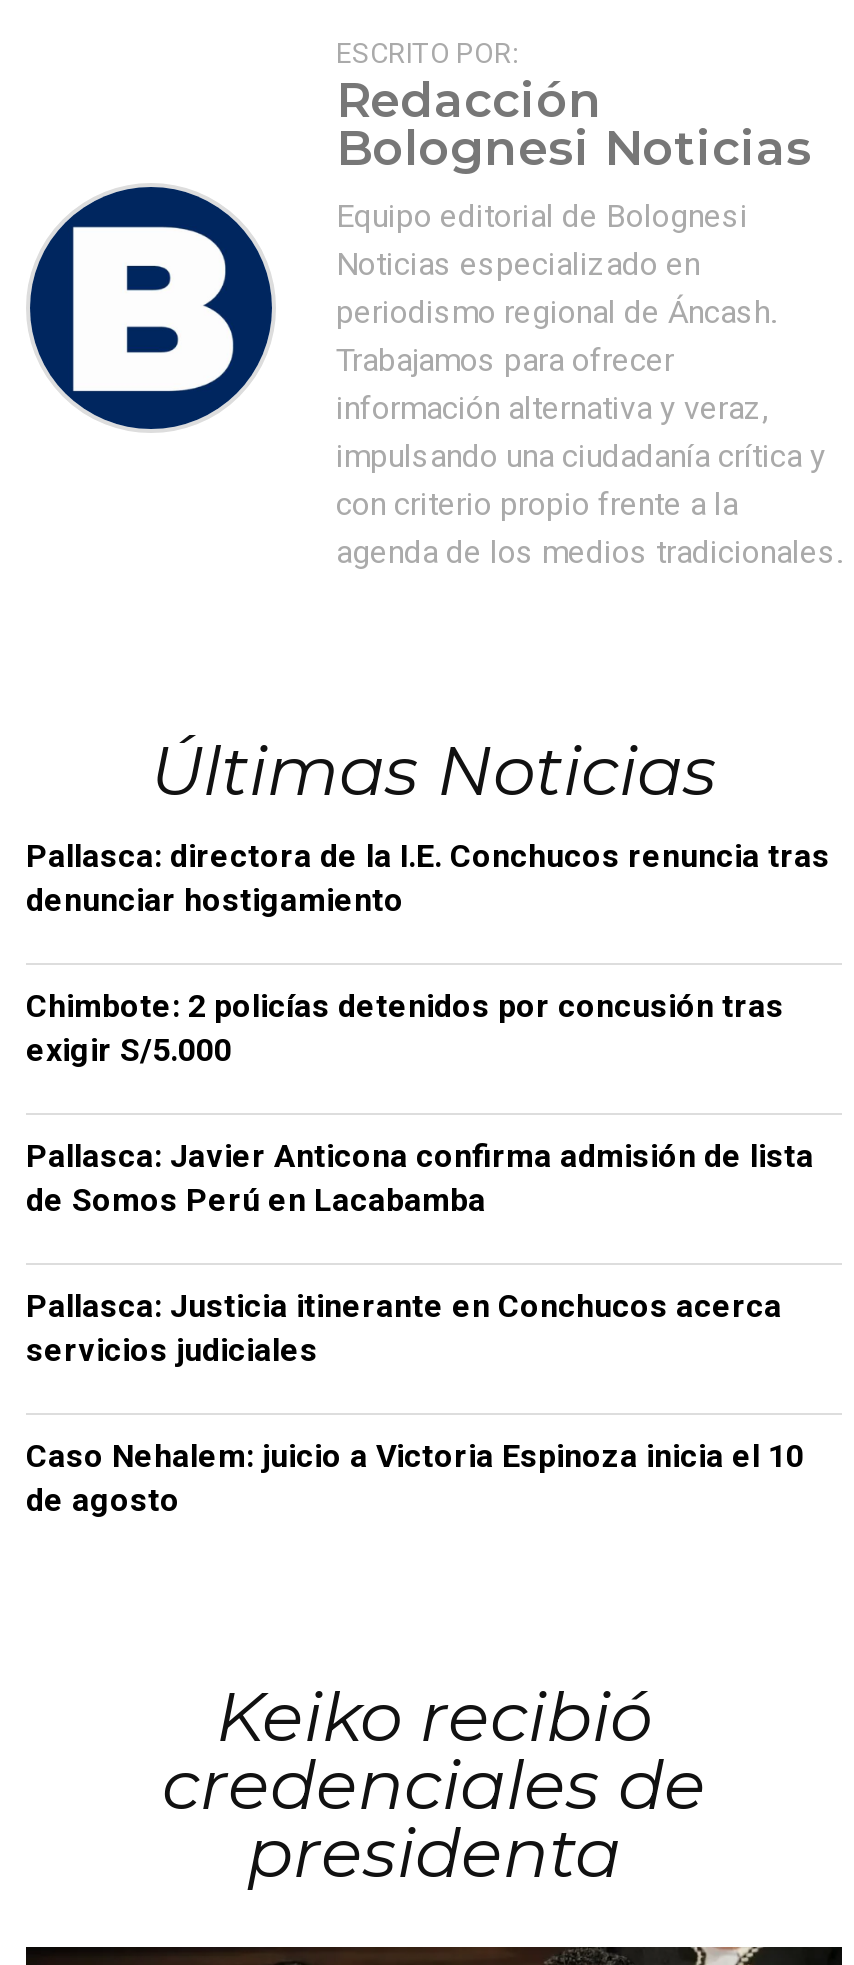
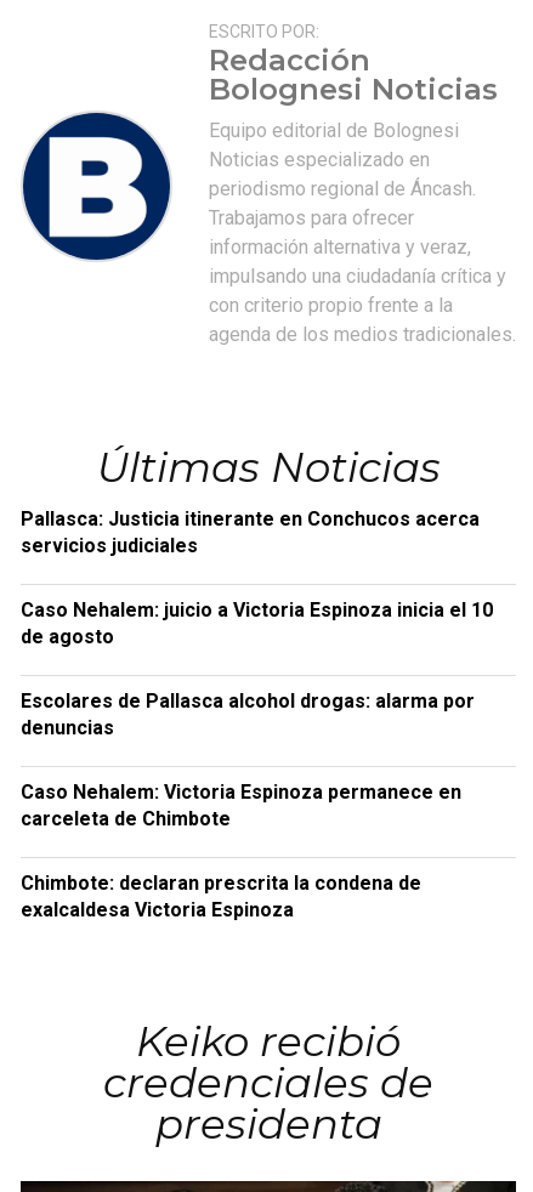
- Pallasca: directora de la I.E. Conchucos renuncia tras
- denunciar hostigamiento
- Chimbote: 2 policías detenidos por concusión tras
- exigir S/5.000
- Pallasca: Javier Anticona confirma admisión de lista
- de Somos Perú en Lacabamba

moved up: Pallasca: Justicia itinerante en Conchucos acerca | servicios judiciales | Caso Nehalem: juicio a Victoria Espinoza inicia el 10 | de agosto

+ Escolares de Pallasca alcohol drogas: alarma por
+ denuncias
+ Caso Nehalem: Victoria Espinoza permanece en
+ carceleta de Chimbote
+ Chimbote: declaran prescrita la condena de
+ exalcaldesa Victoria Espinoza
